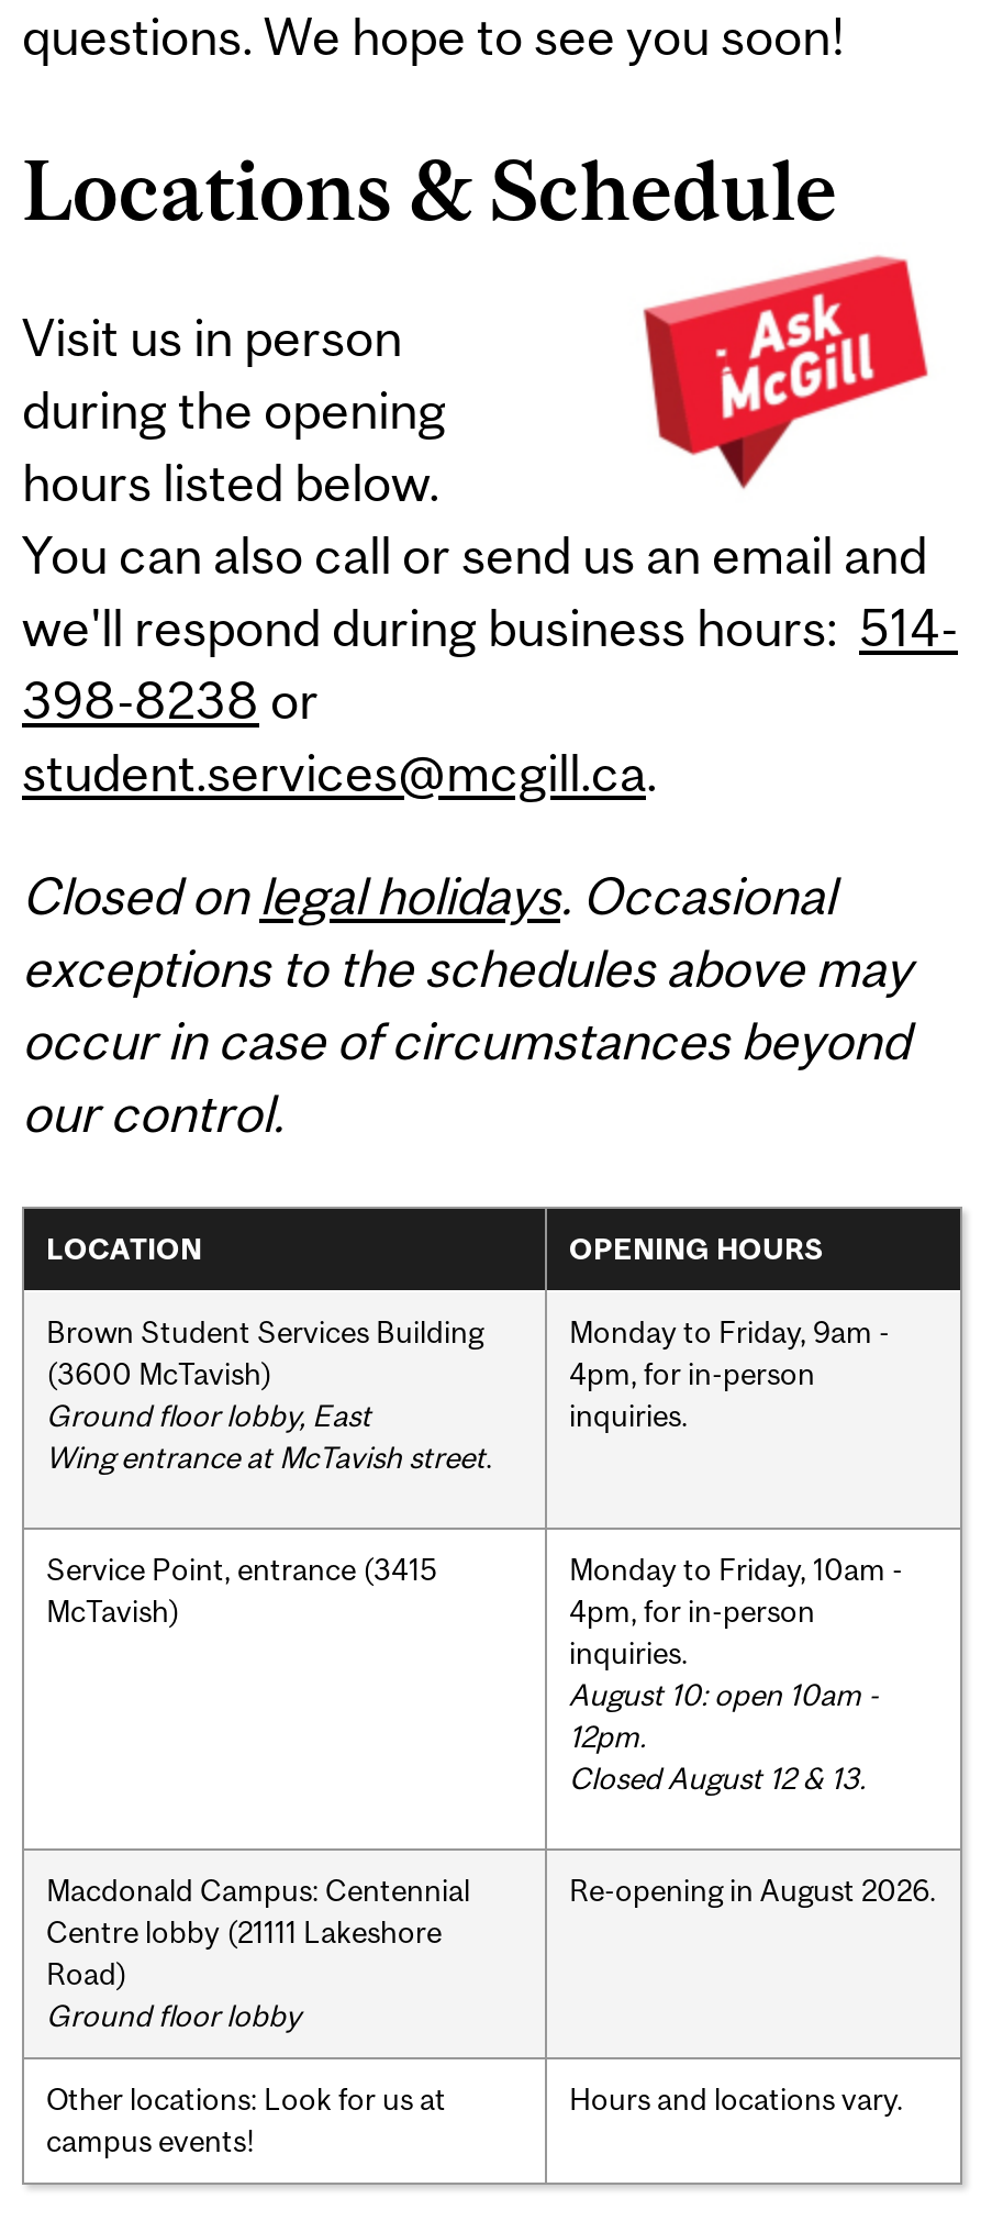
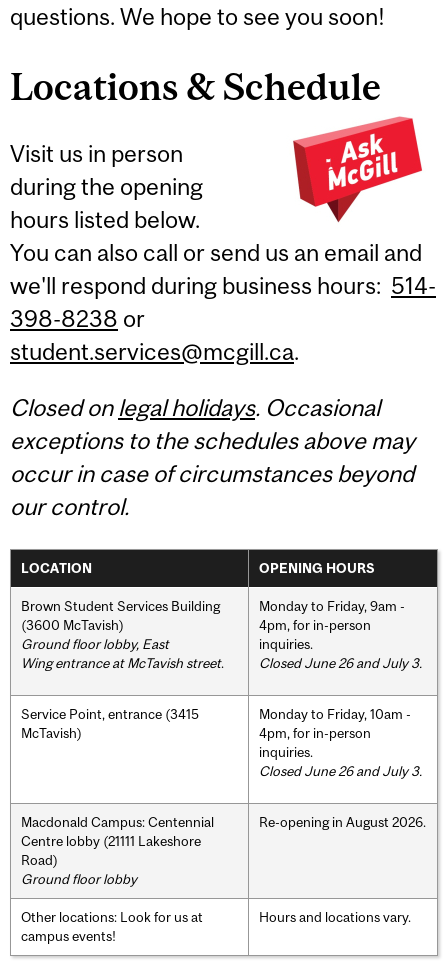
+ Closed June 26 and July 3.

- August 10: open 10am -
- 12pm.
- Closed August 12 & 13.
+ Closed June 26 and July 3.
